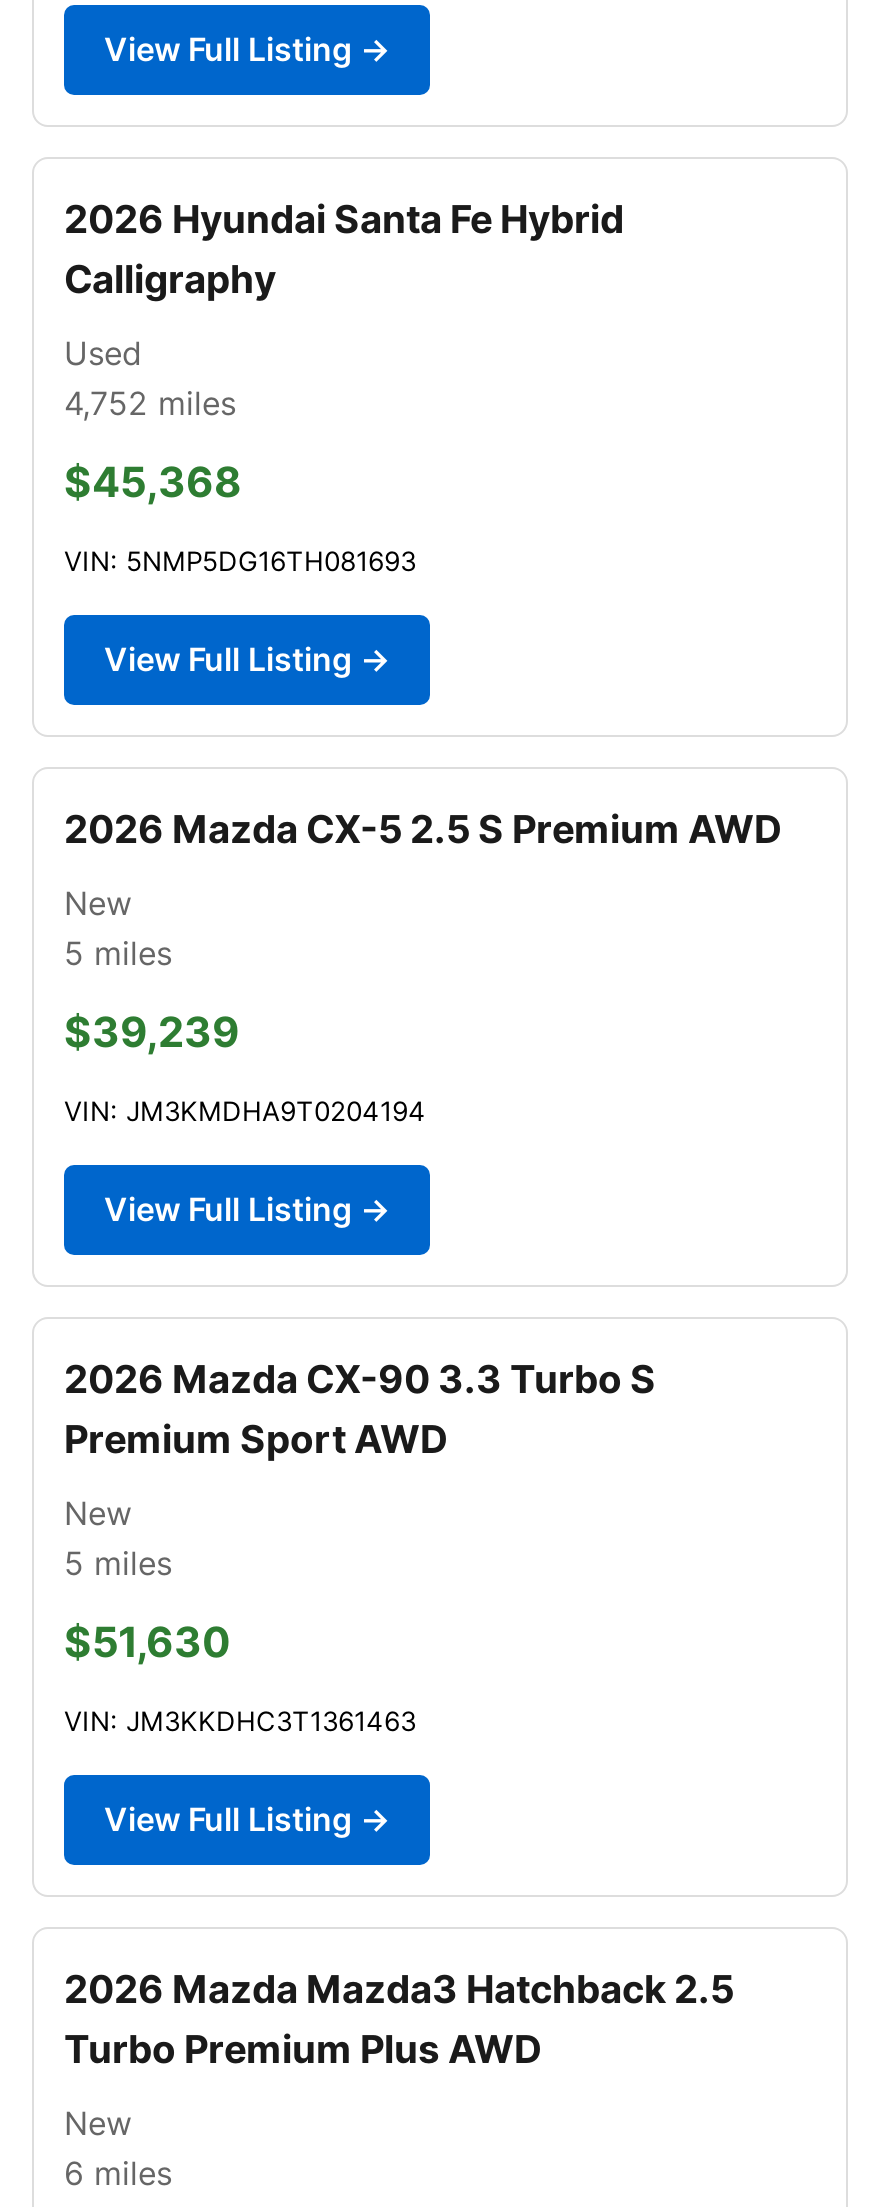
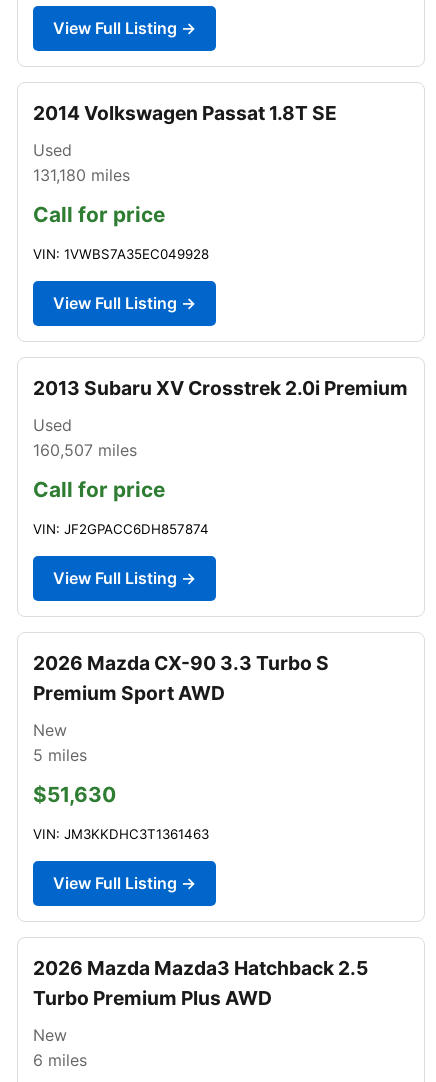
- 2026 Hyundai Santa Fe Hybrid
- Calligraphy
+ 2014 Volkswagen Passat 1.8T SE

- 4,752 miles
+ 131,180 miles

- $45,368
+ Call for price

- VIN: 5NMP5DG16TH081693
+ VIN: 1VWBS7A35EC049928

- 2026 Mazda CX-5 2.5 S Premium AWD
+ 2013 Subaru XV Crosstrek 2.0i Premium

- New
- 5 miles
+ Used
+ 160,507 miles

- $39,239
+ Call for price

- VIN: JM3KMDHA9T0204194
+ VIN: JF2GPACC6DH857874
